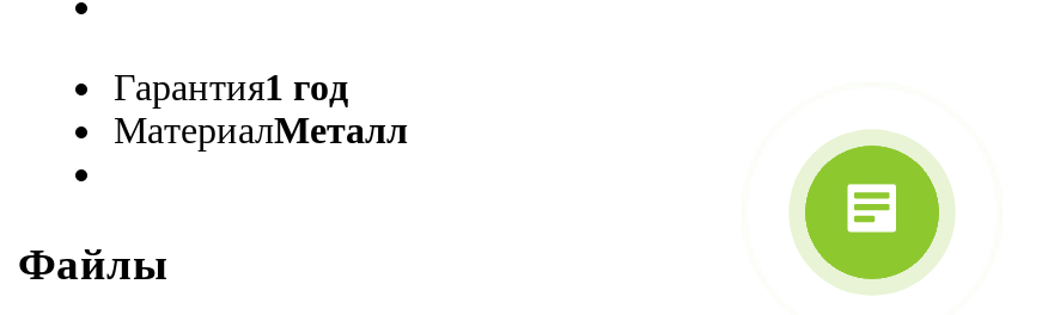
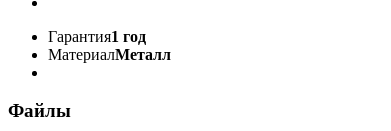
- [image]
